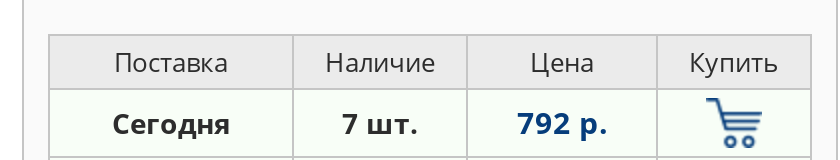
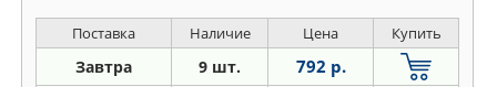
- Сегодня
- 7 шт.
+ Завтра
+ 9 шт.
